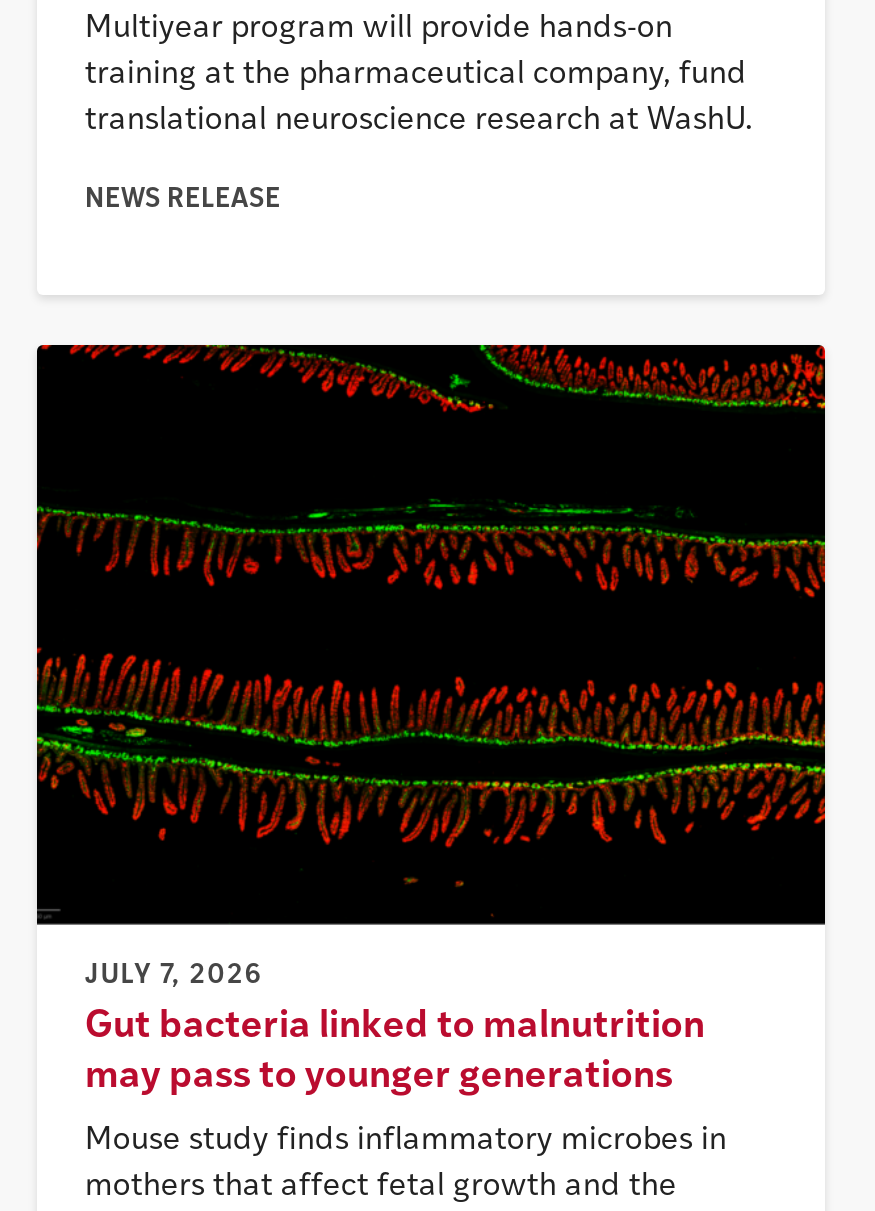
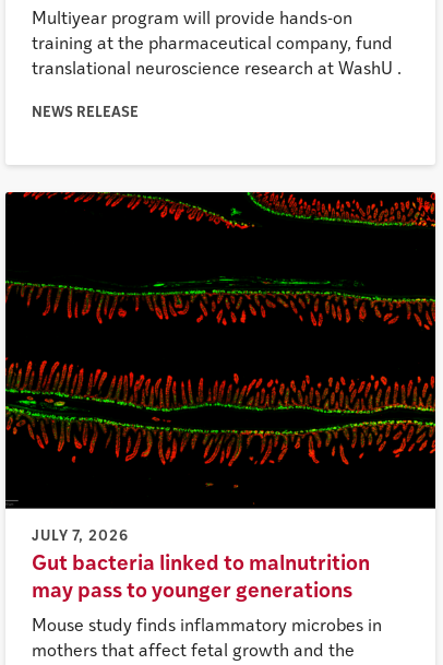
- translational neuroscience research at WashU.
+ translational neuroscience research at WashU .
